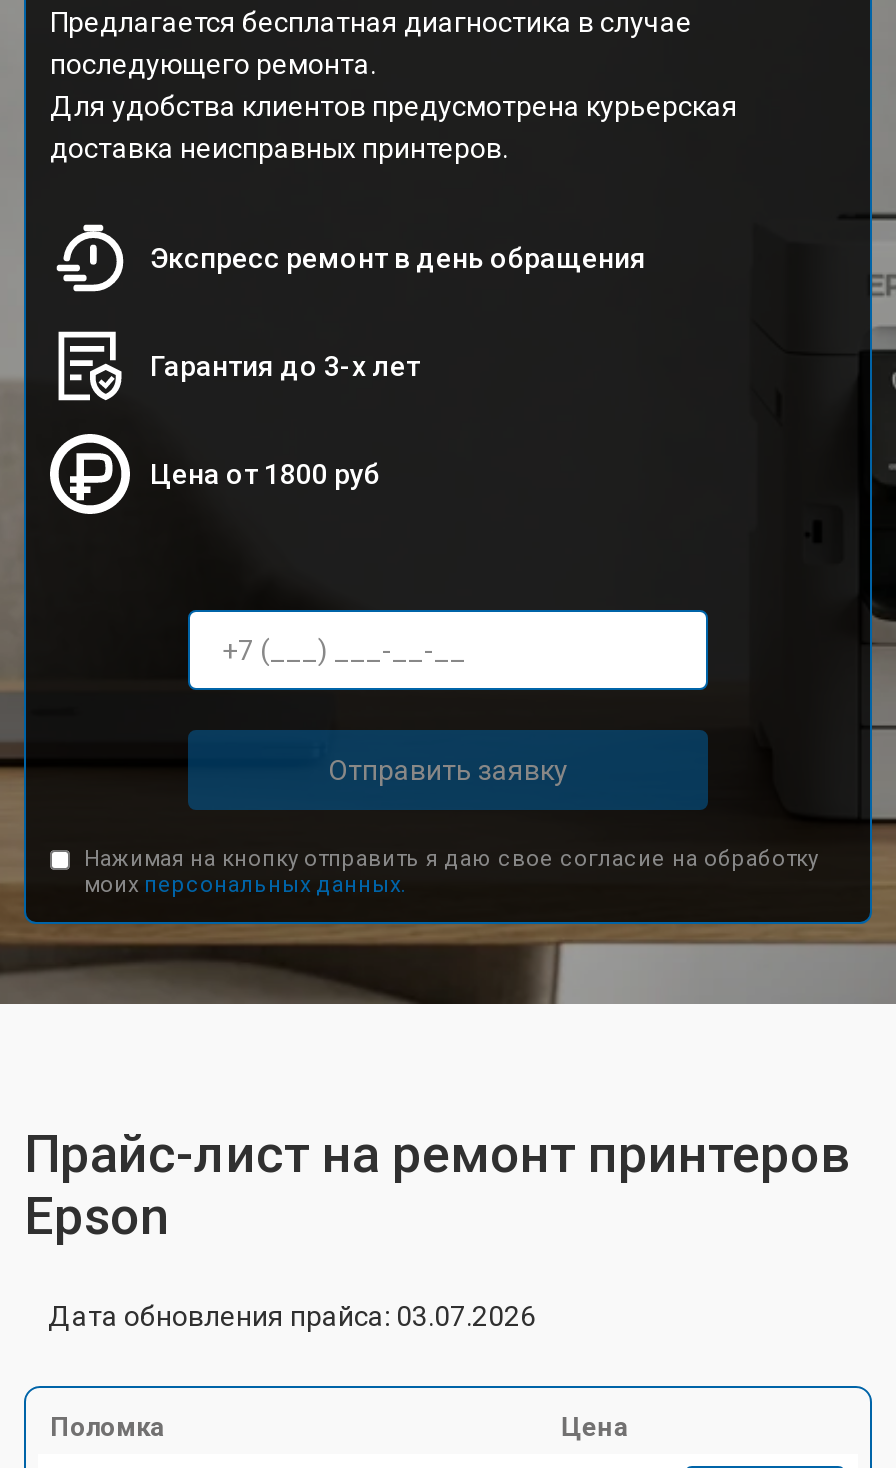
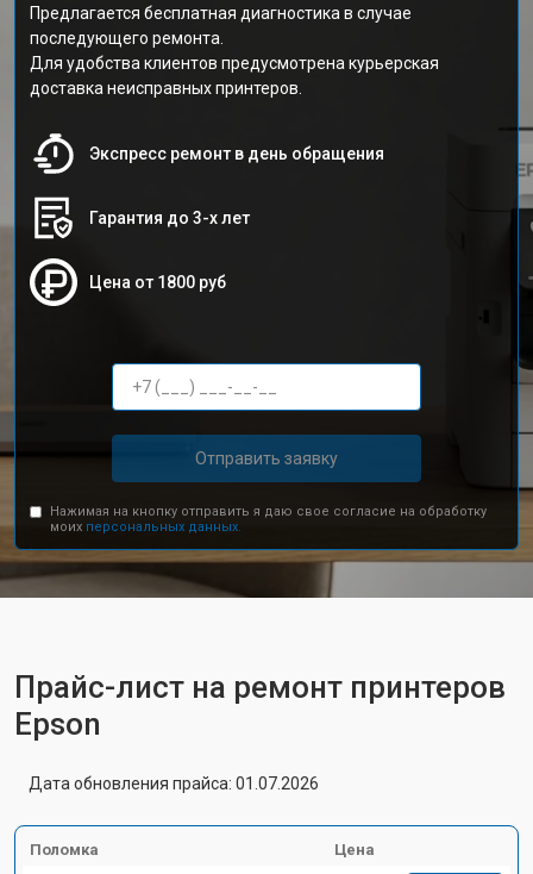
- Дата обновления прайса: 03.07.2026
+ Дата обновления прайса: 01.07.2026
